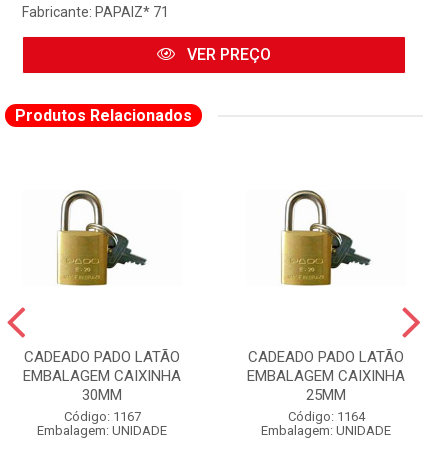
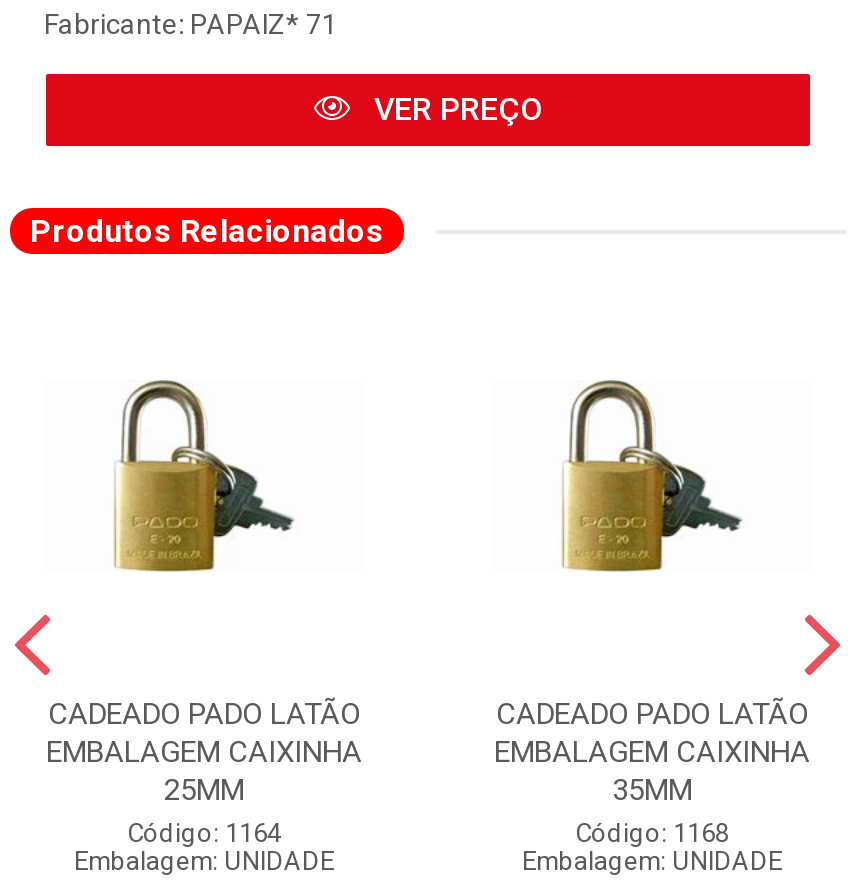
- 30MM
- Código: 1167
+ 25MM
+ Código: 1164

- 25MM
- Código: 1164
+ 35MM
+ Código: 1168
